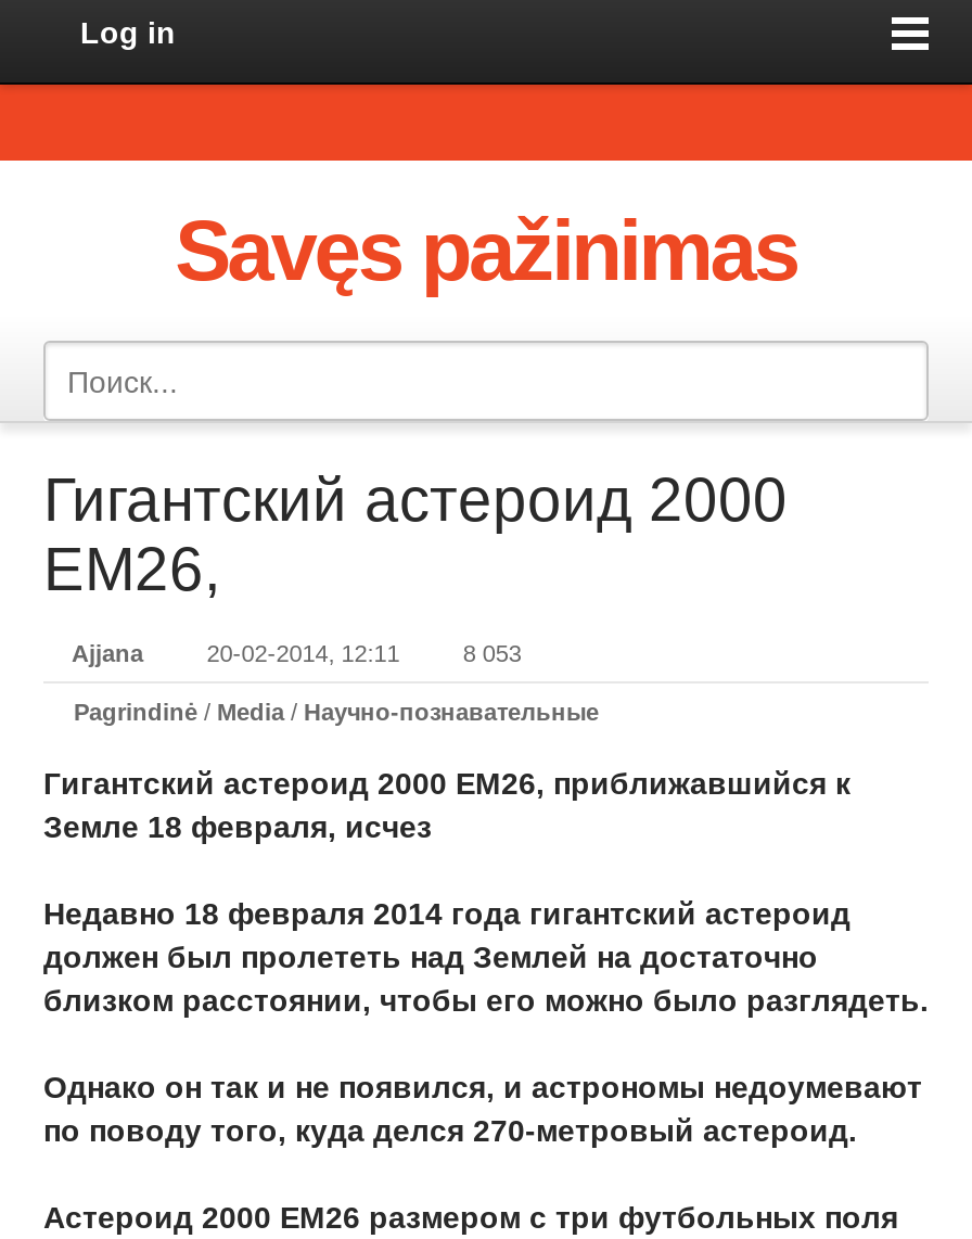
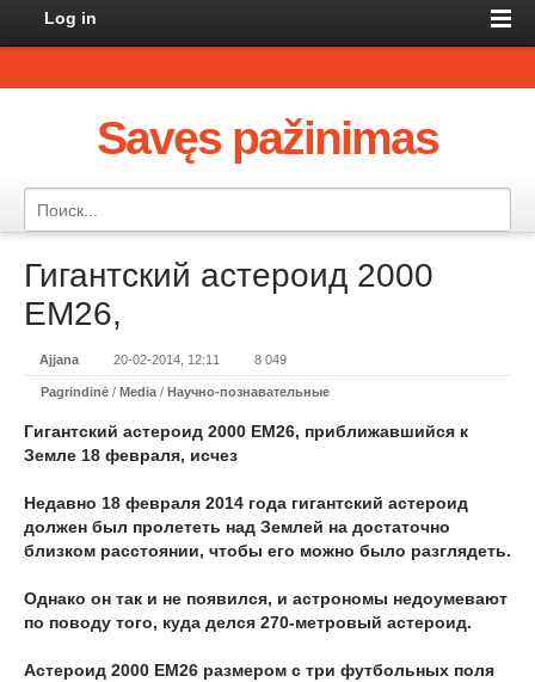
- 8 053
+ 8 049
